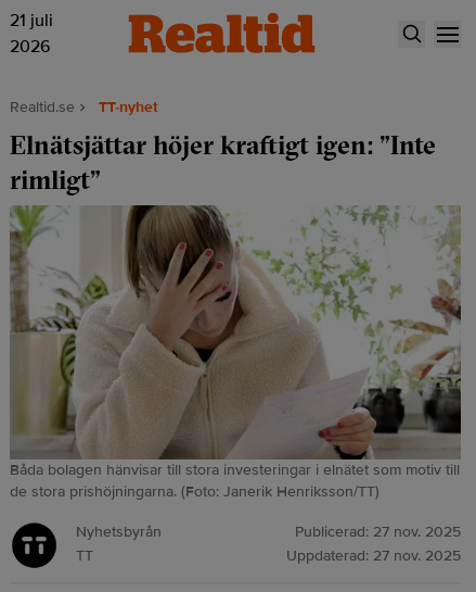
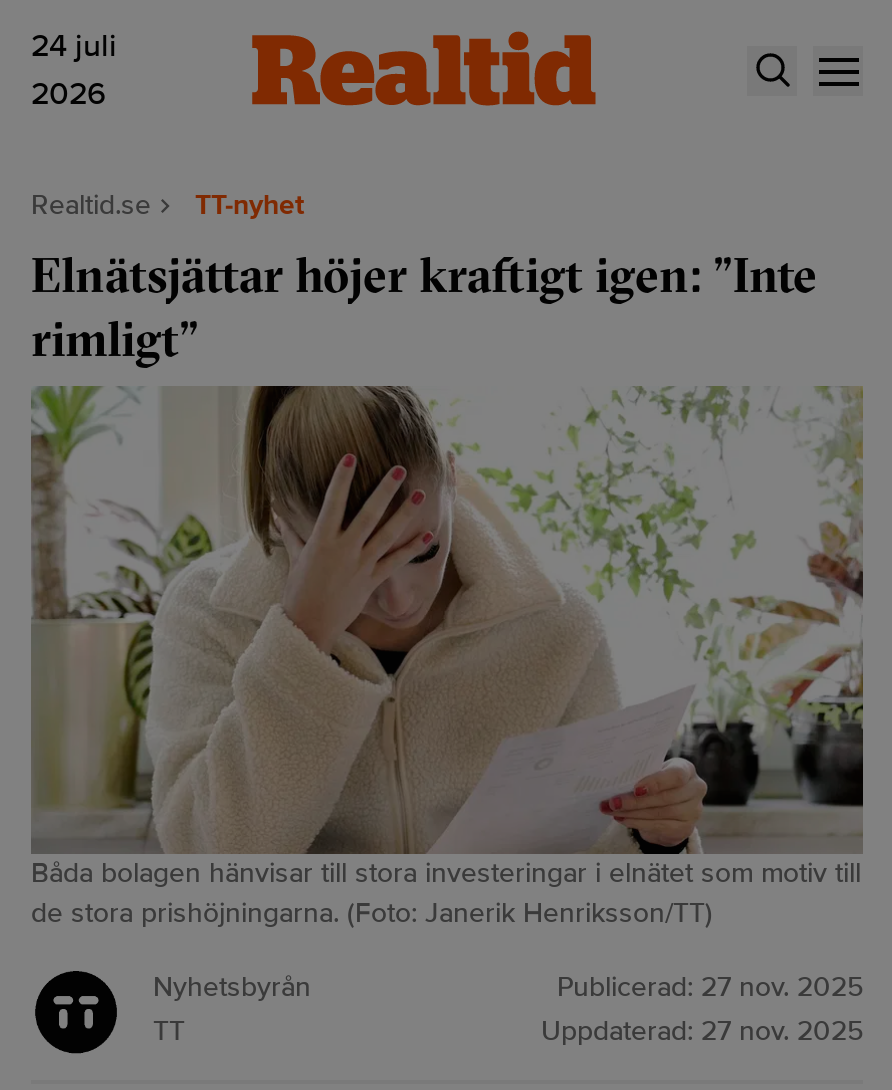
- 21 juli
+ 24 juli
